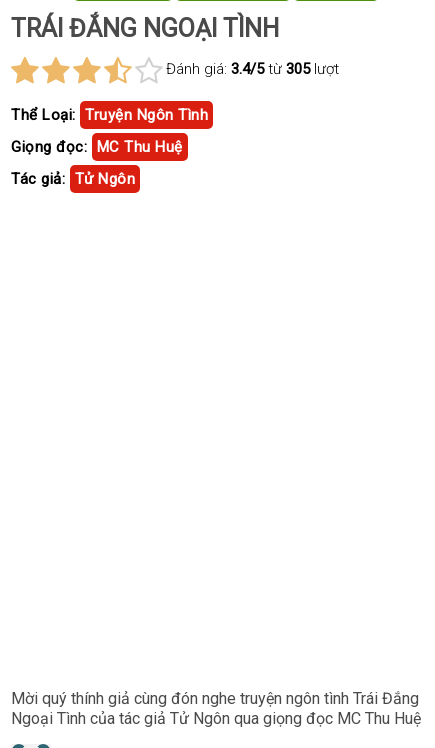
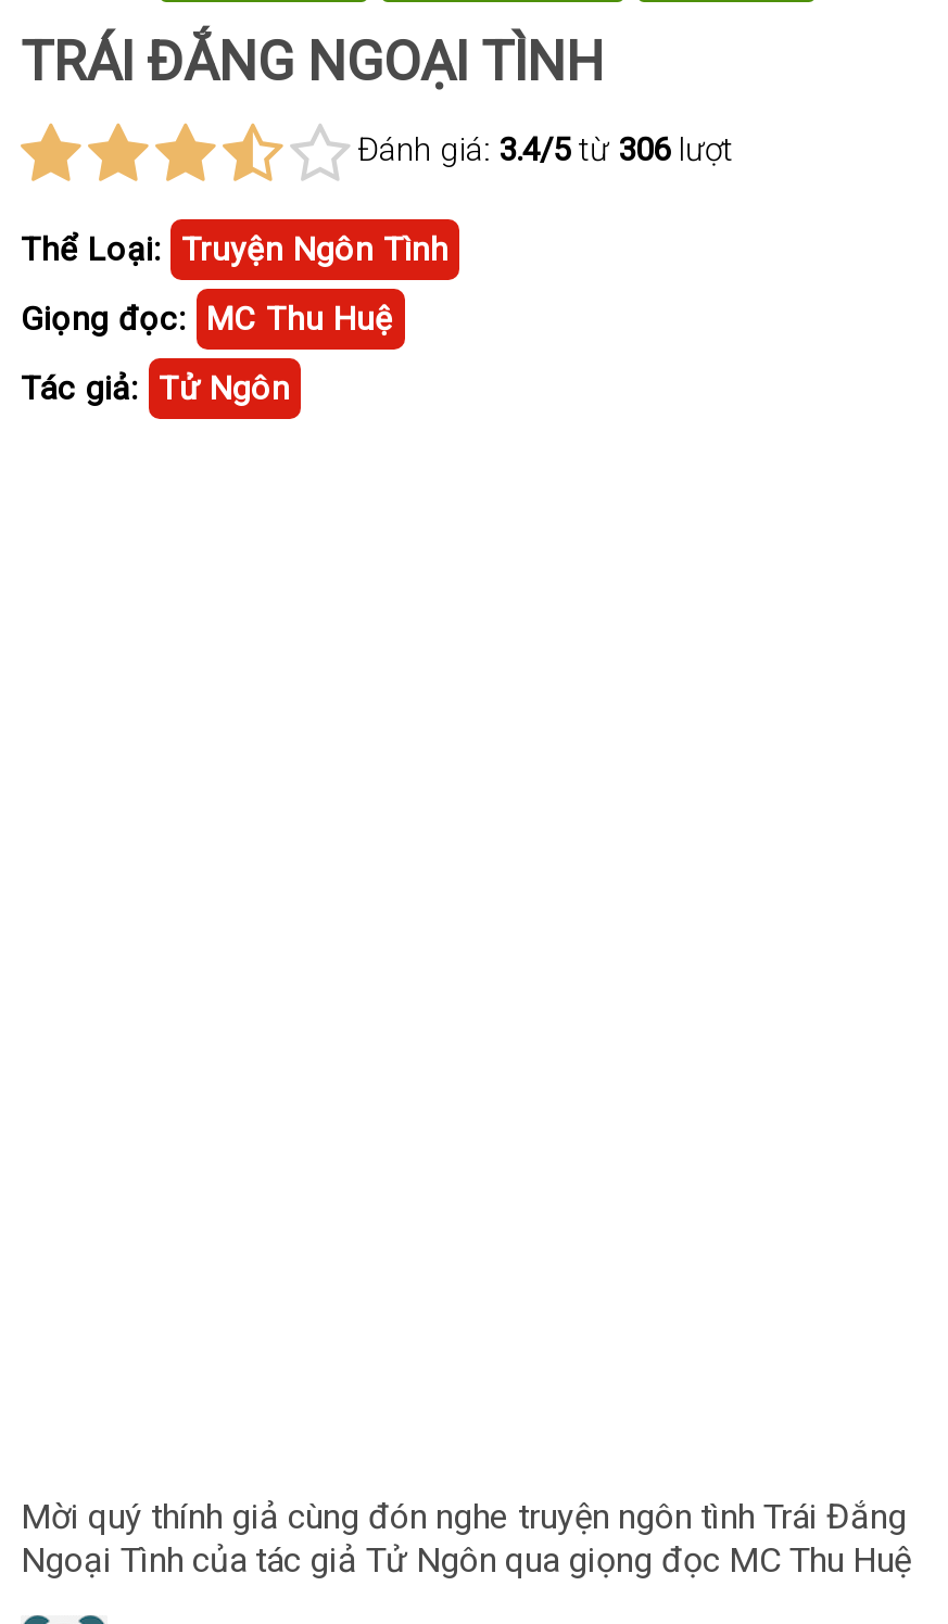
- Đánh giá: 3.4/5 từ 305 lượt
+ Đánh giá: 3.4/5 từ 306 lượt
